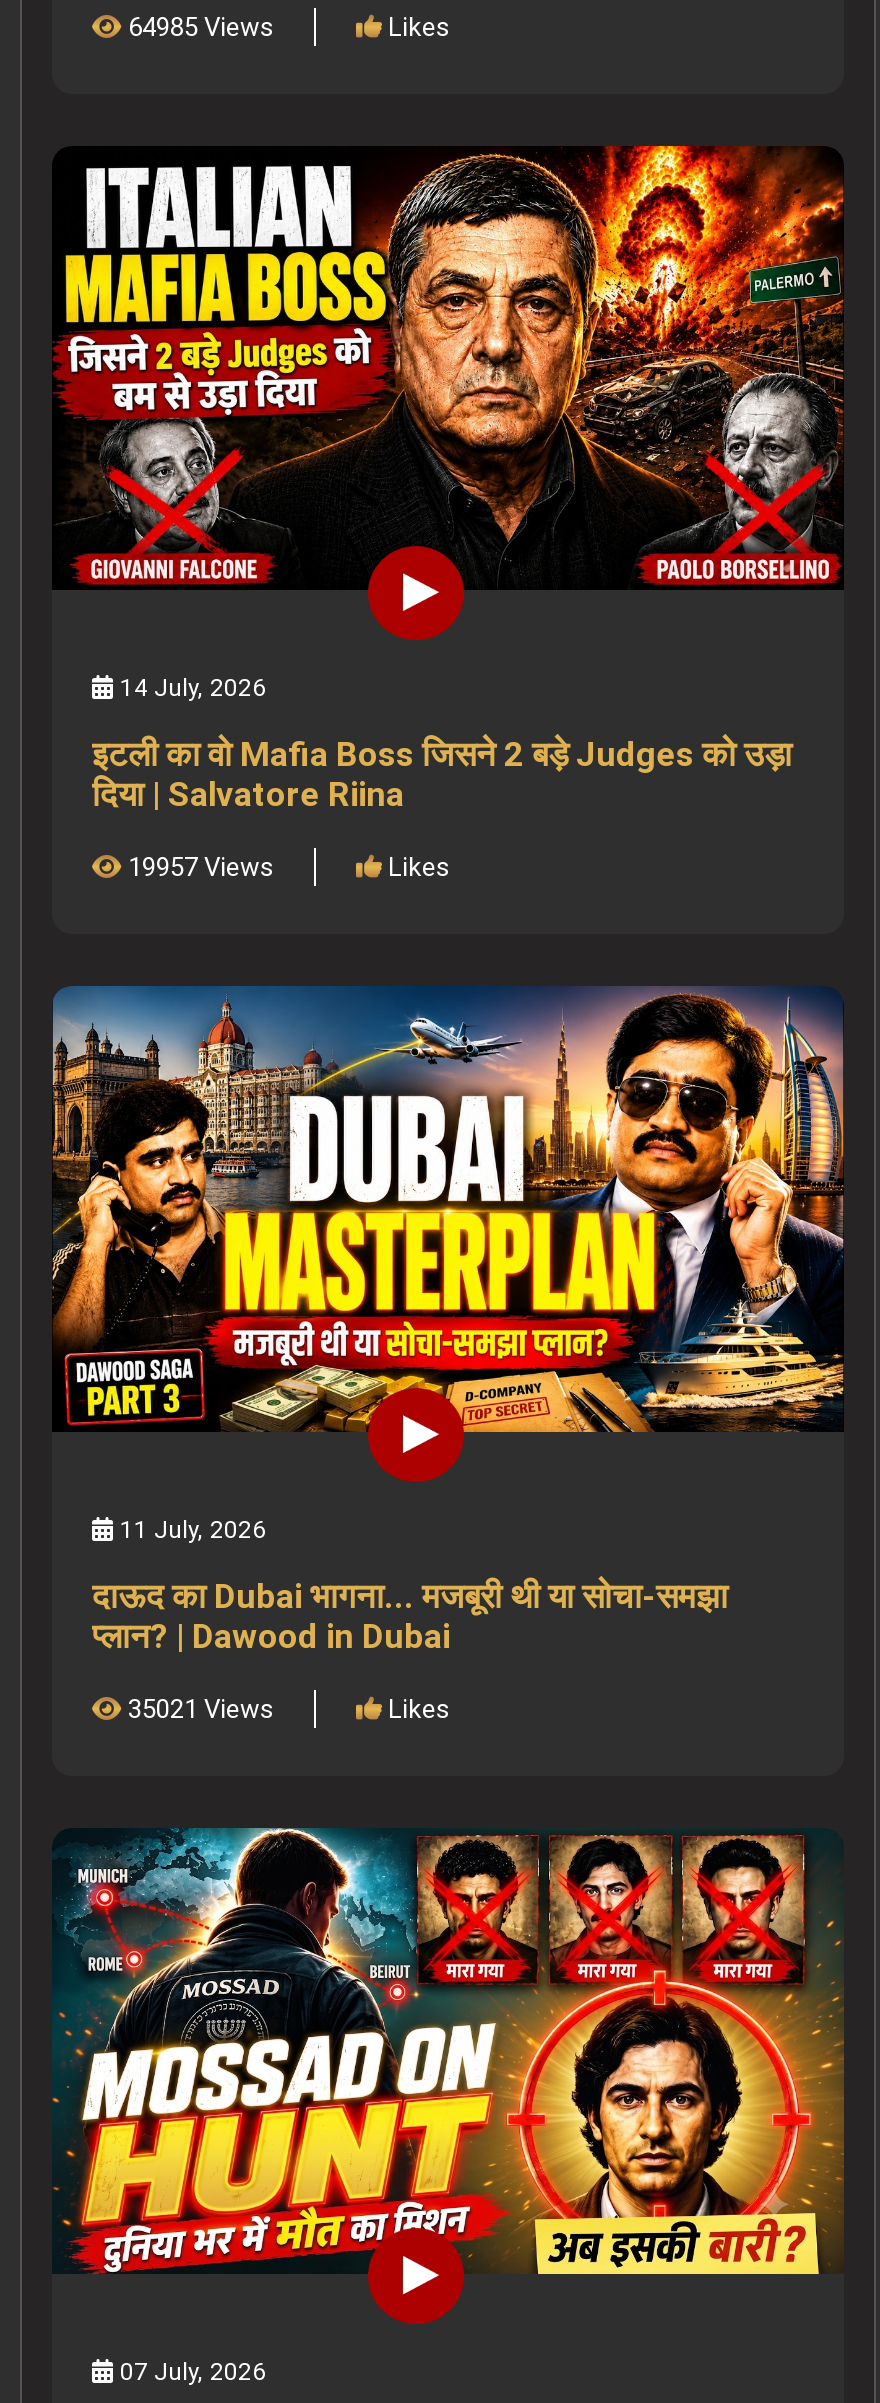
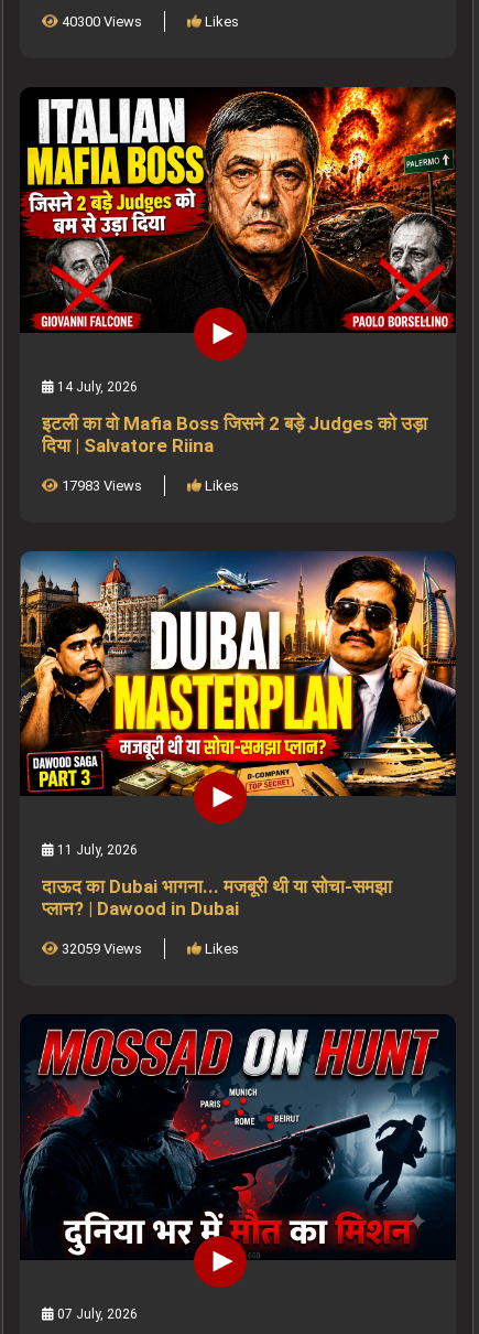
- 64985 Views
+ 40300 Views

- 19957 Views
+ 17983 Views

- 35021 Views
+ 32059 Views

- [image]
+ [image]
